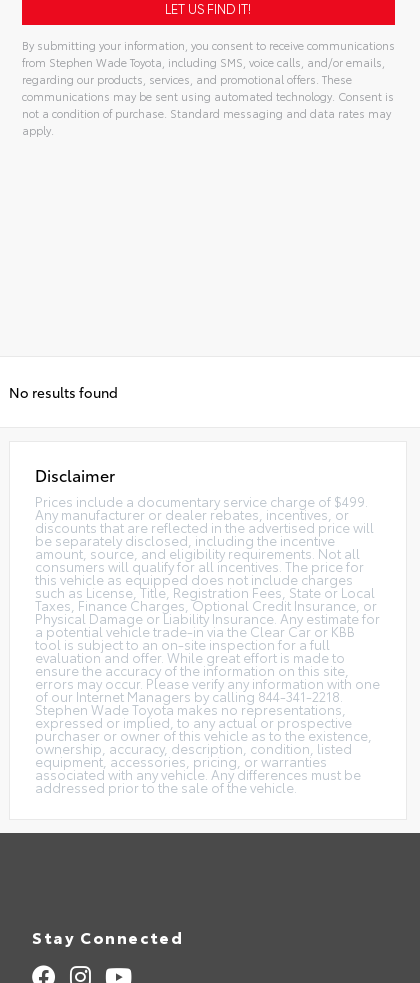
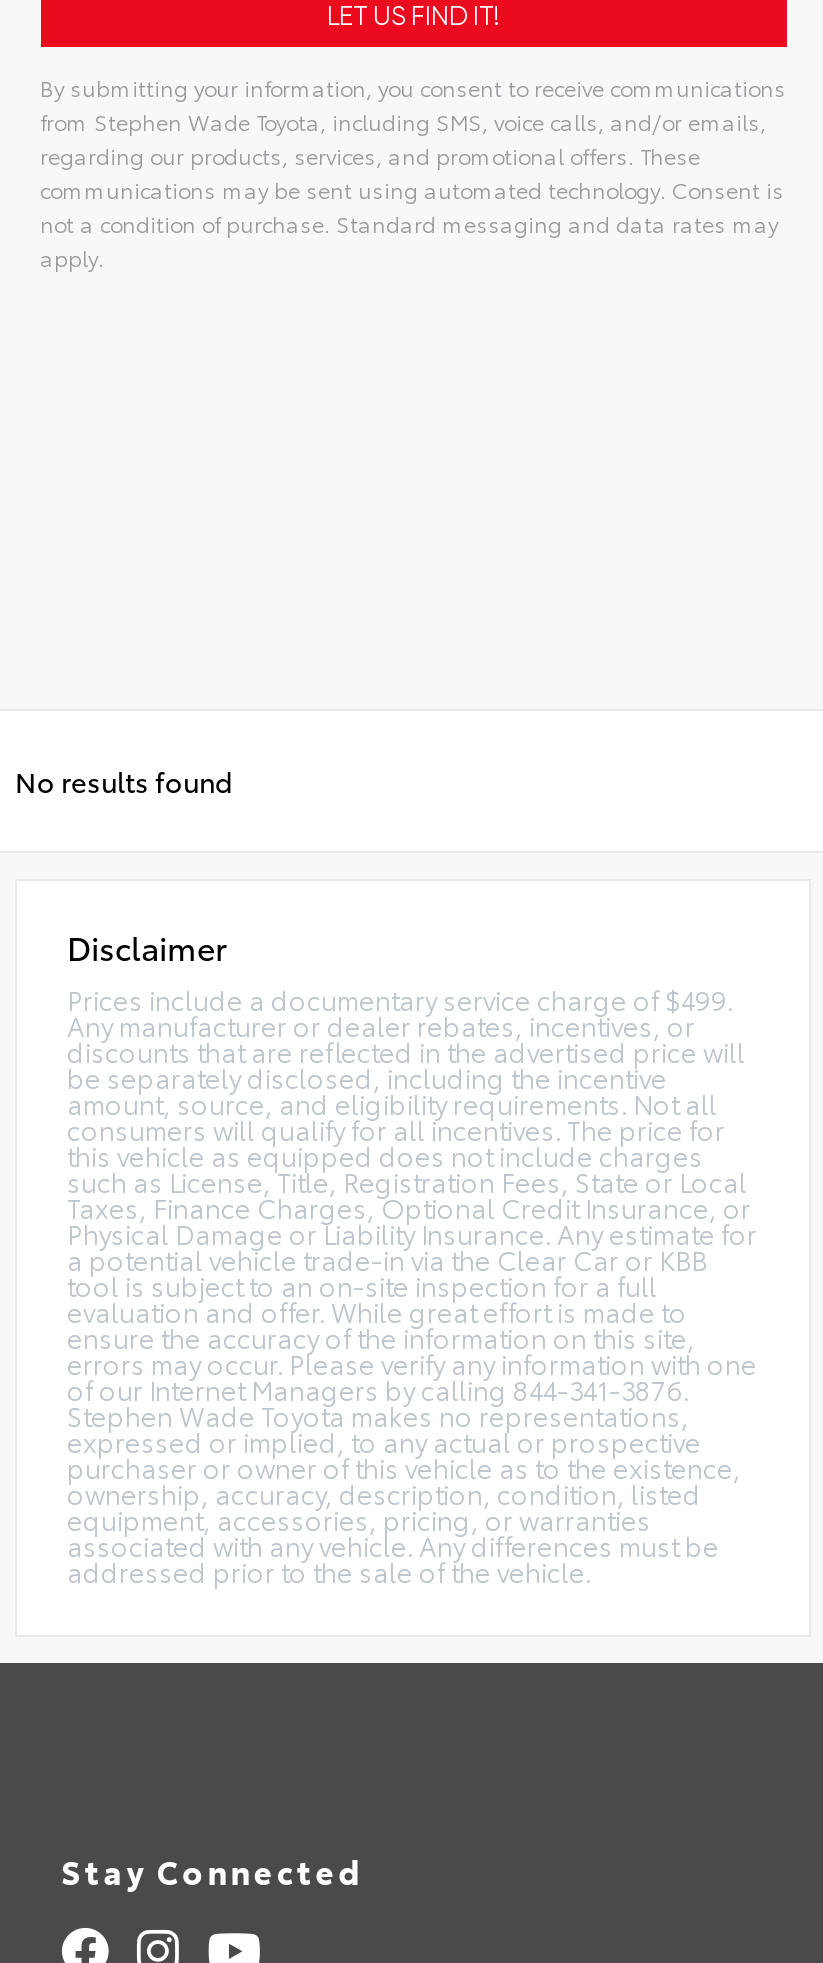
- of our Internet Managers by calling 844-341-2218.
+ of our Internet Managers by calling 844-341-3876.
